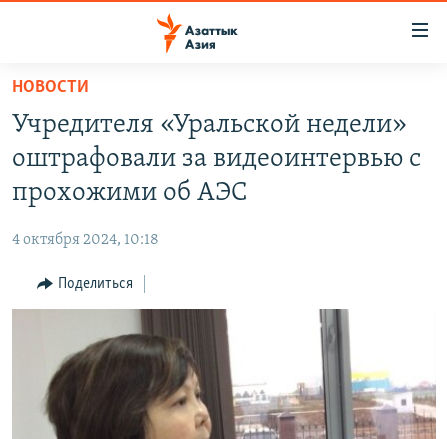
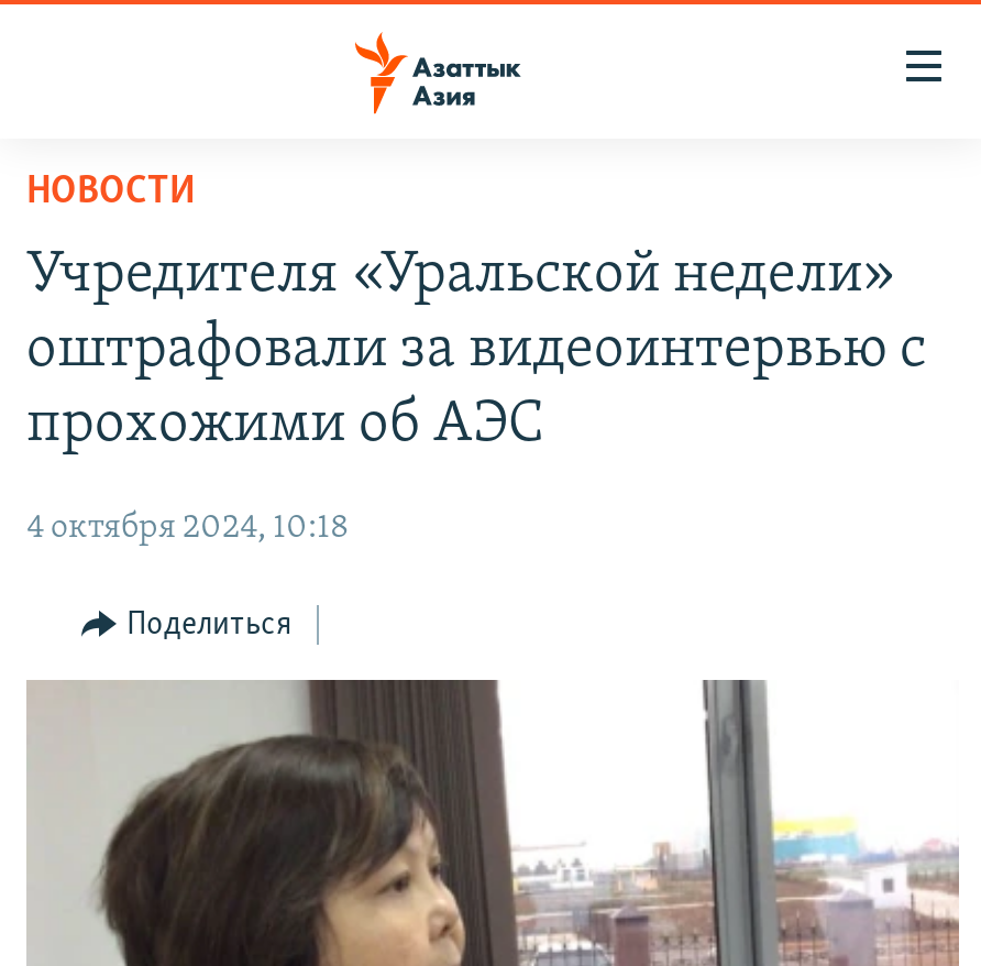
- [image]
+ [image]
